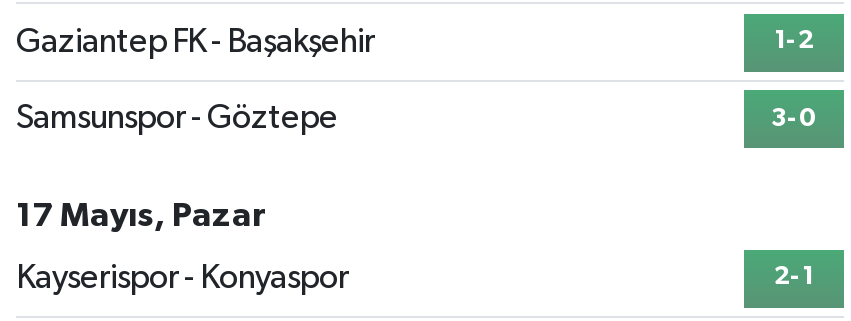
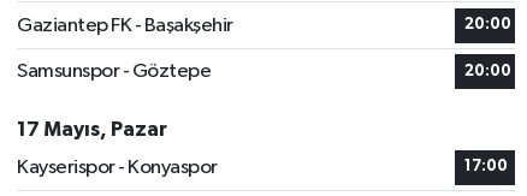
- 1-2
+ 20:00

- 3-0
+ 20:00

- 2-1
+ 17:00
